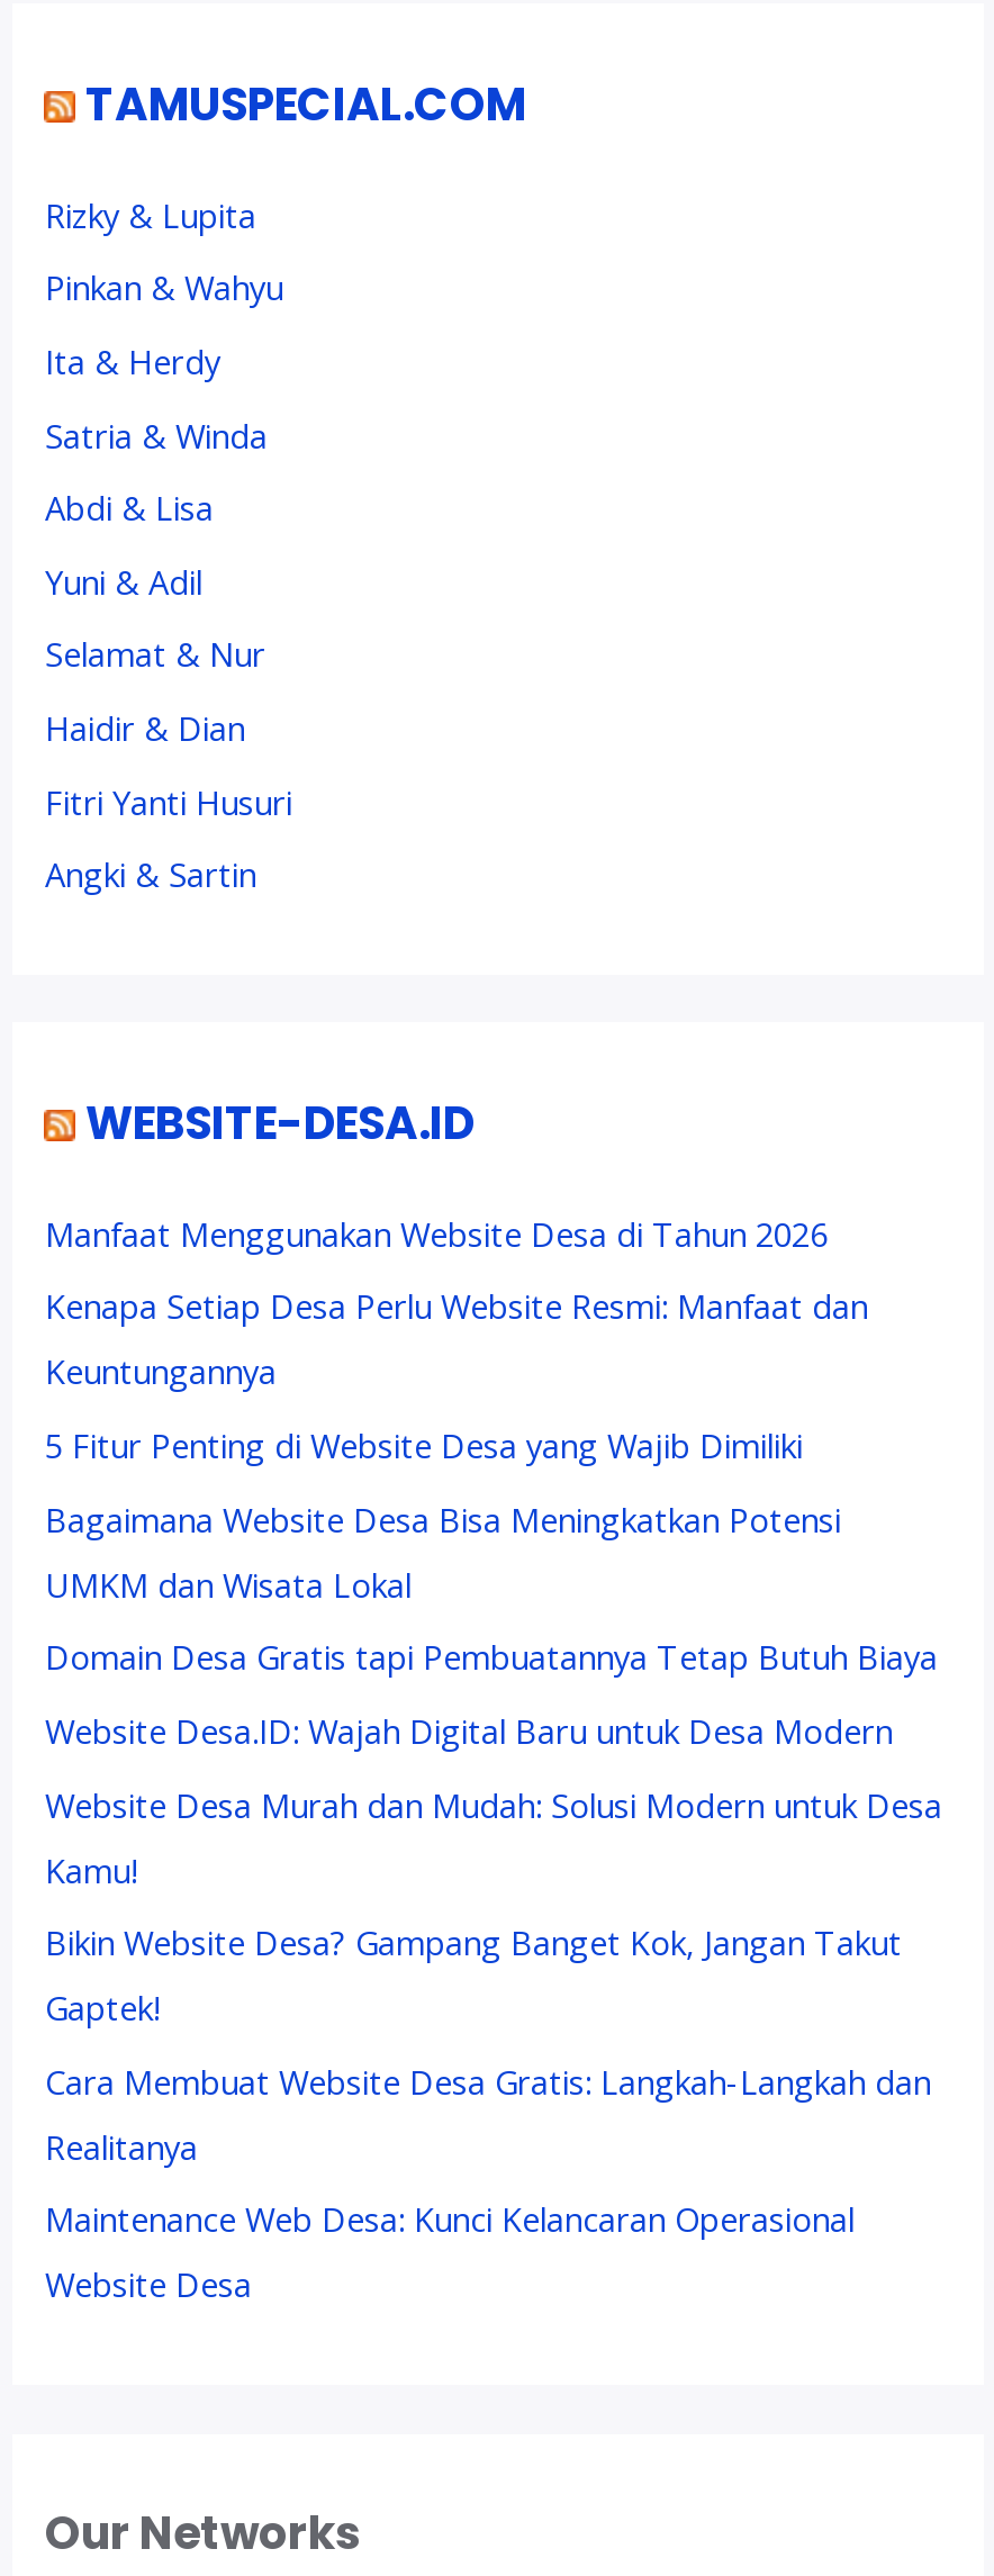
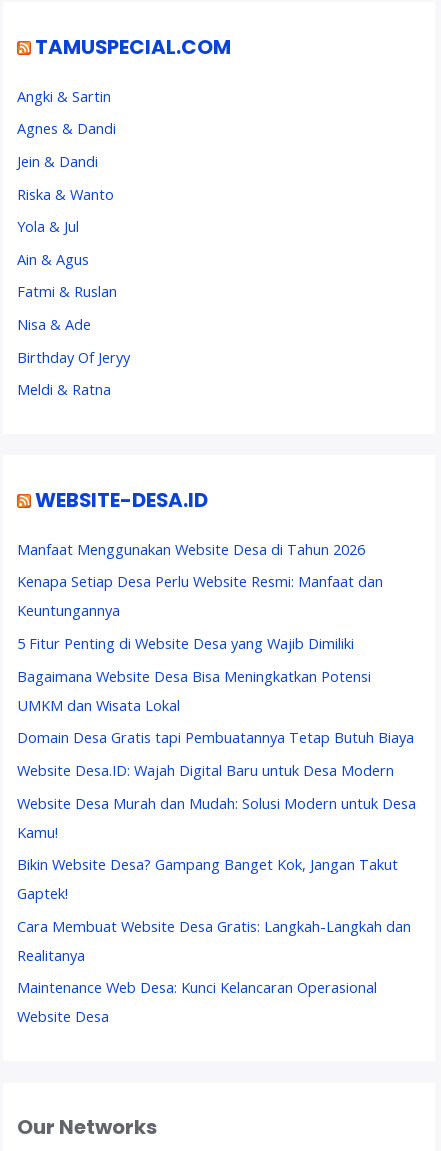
- Rizky & Lupita
- Pinkan & Wahyu
- Ita & Herdy
- Satria & Winda
- Abdi & Lisa
- Yuni & Adil
- Selamat & Nur
- Haidir & Dian
- Fitri Yanti Husuri

moved up: Angki & Sartin

+ Agnes & Dandi
+ Jein & Dandi
+ Riska & Wanto
+ Yola & Jul
+ Ain & Agus
+ Fatmi & Ruslan
+ Nisa & Ade
+ Birthday Of Jeryy
+ Meldi & Ratna
